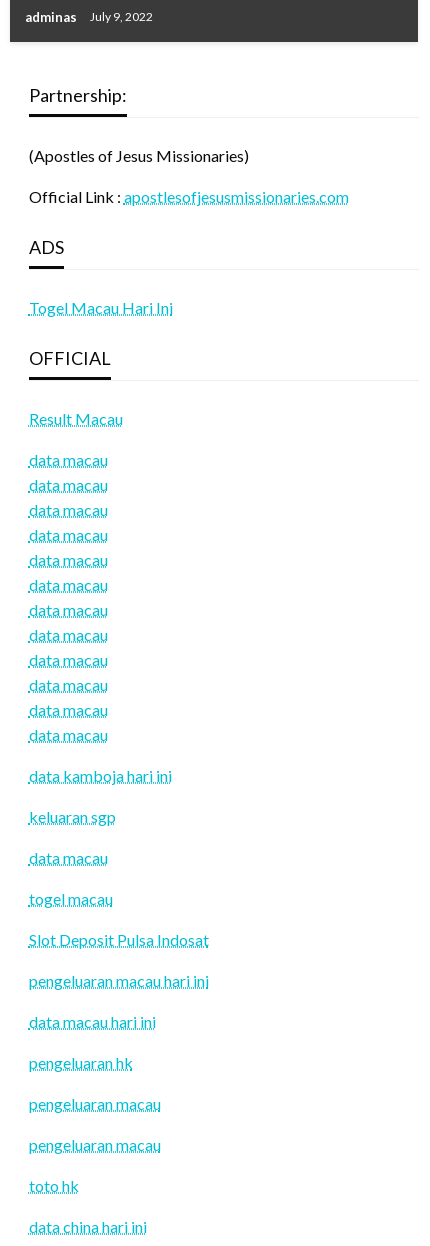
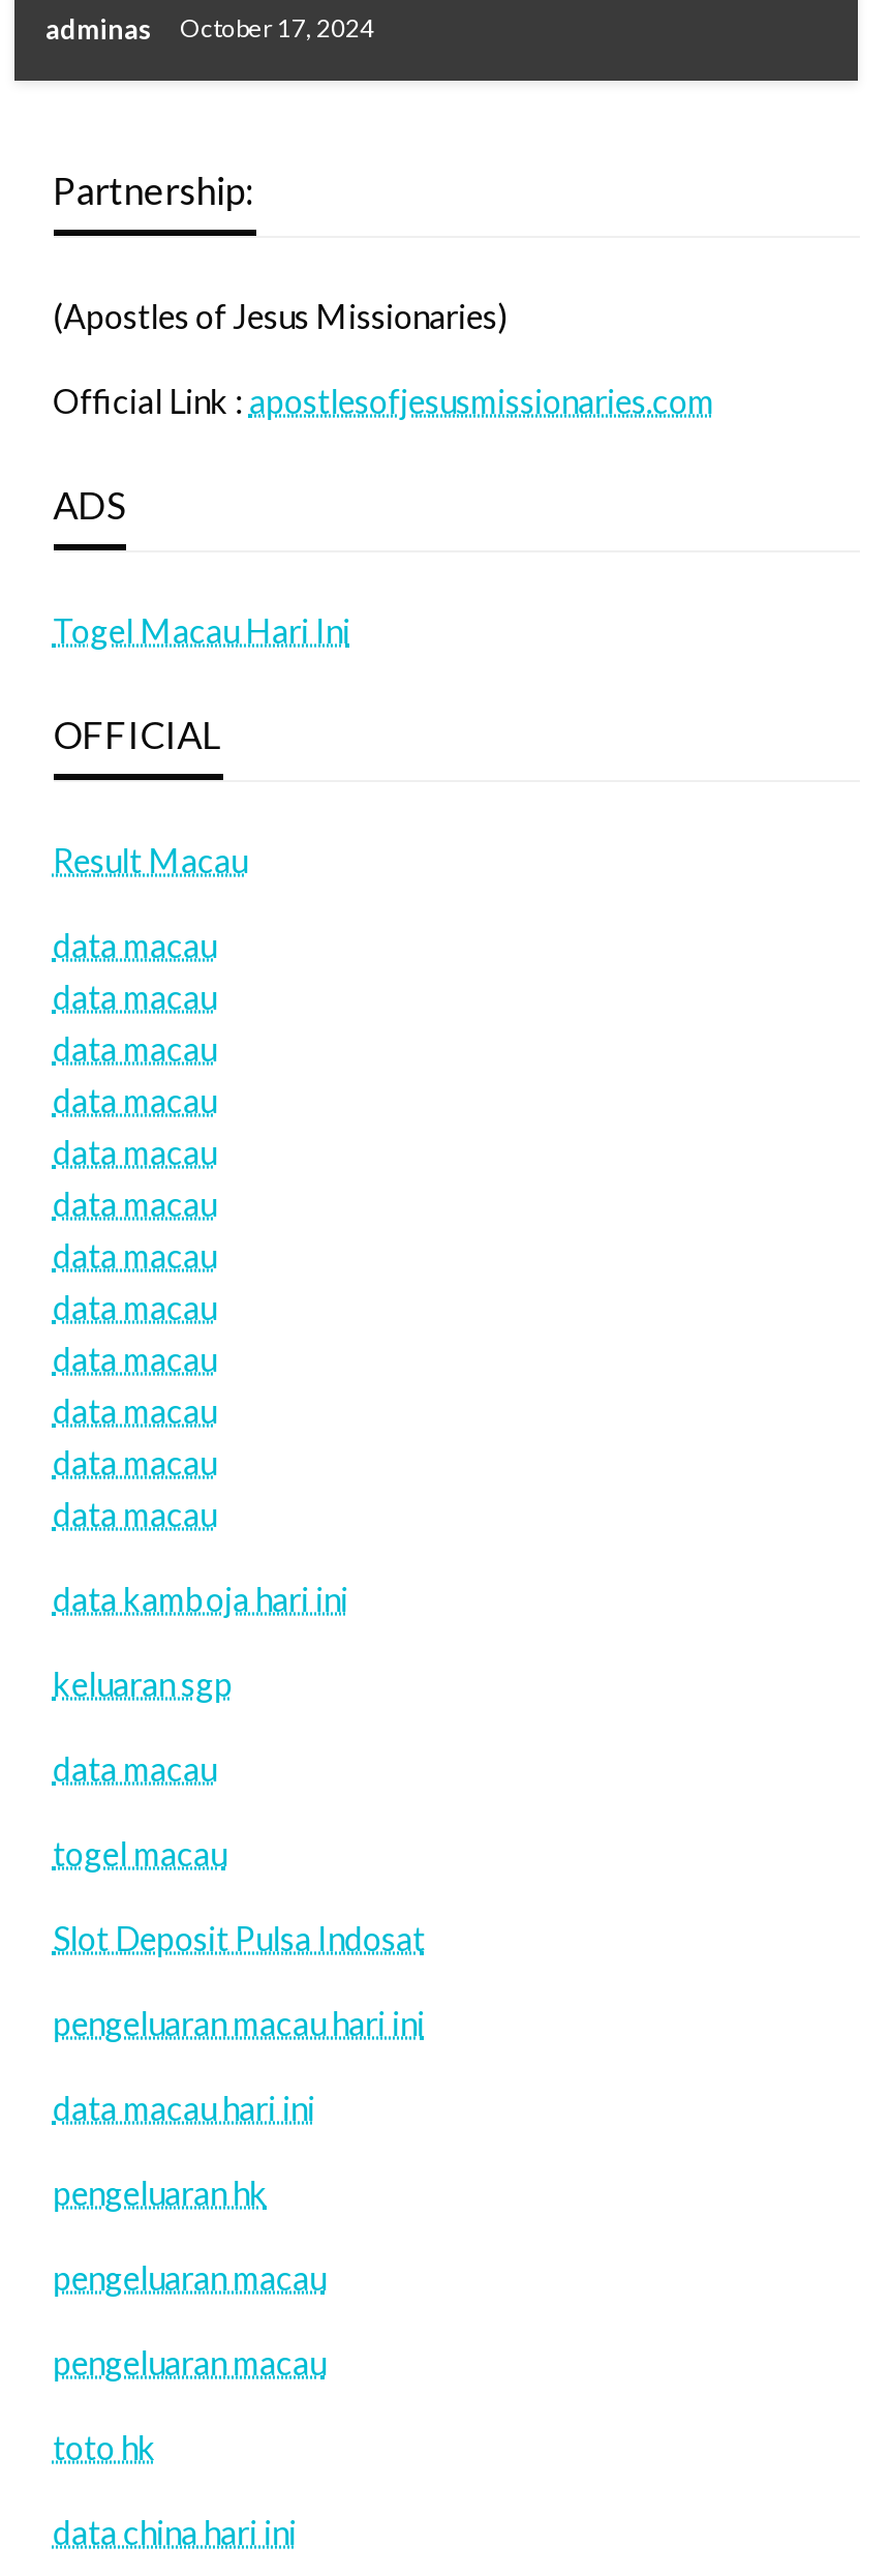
- adminas July 9, 2022
+ adminas October 17, 2024
